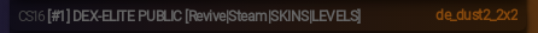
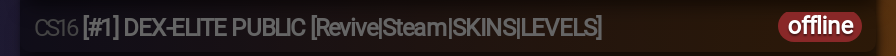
- de_dust2_2x2
+ offline
